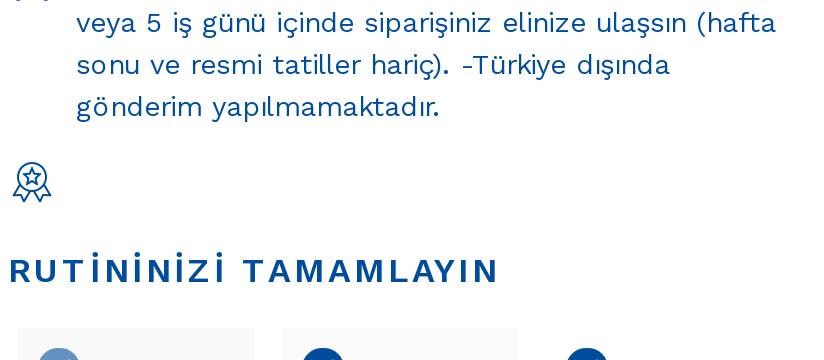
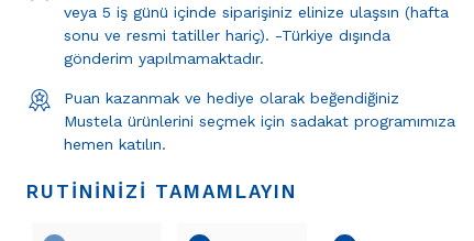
+ Puan kazanmak ve hediye olarak beğendiğiniz
+ Mustela ürünlerini seçmek için sadakat programımıza
+ hemen katılın.
